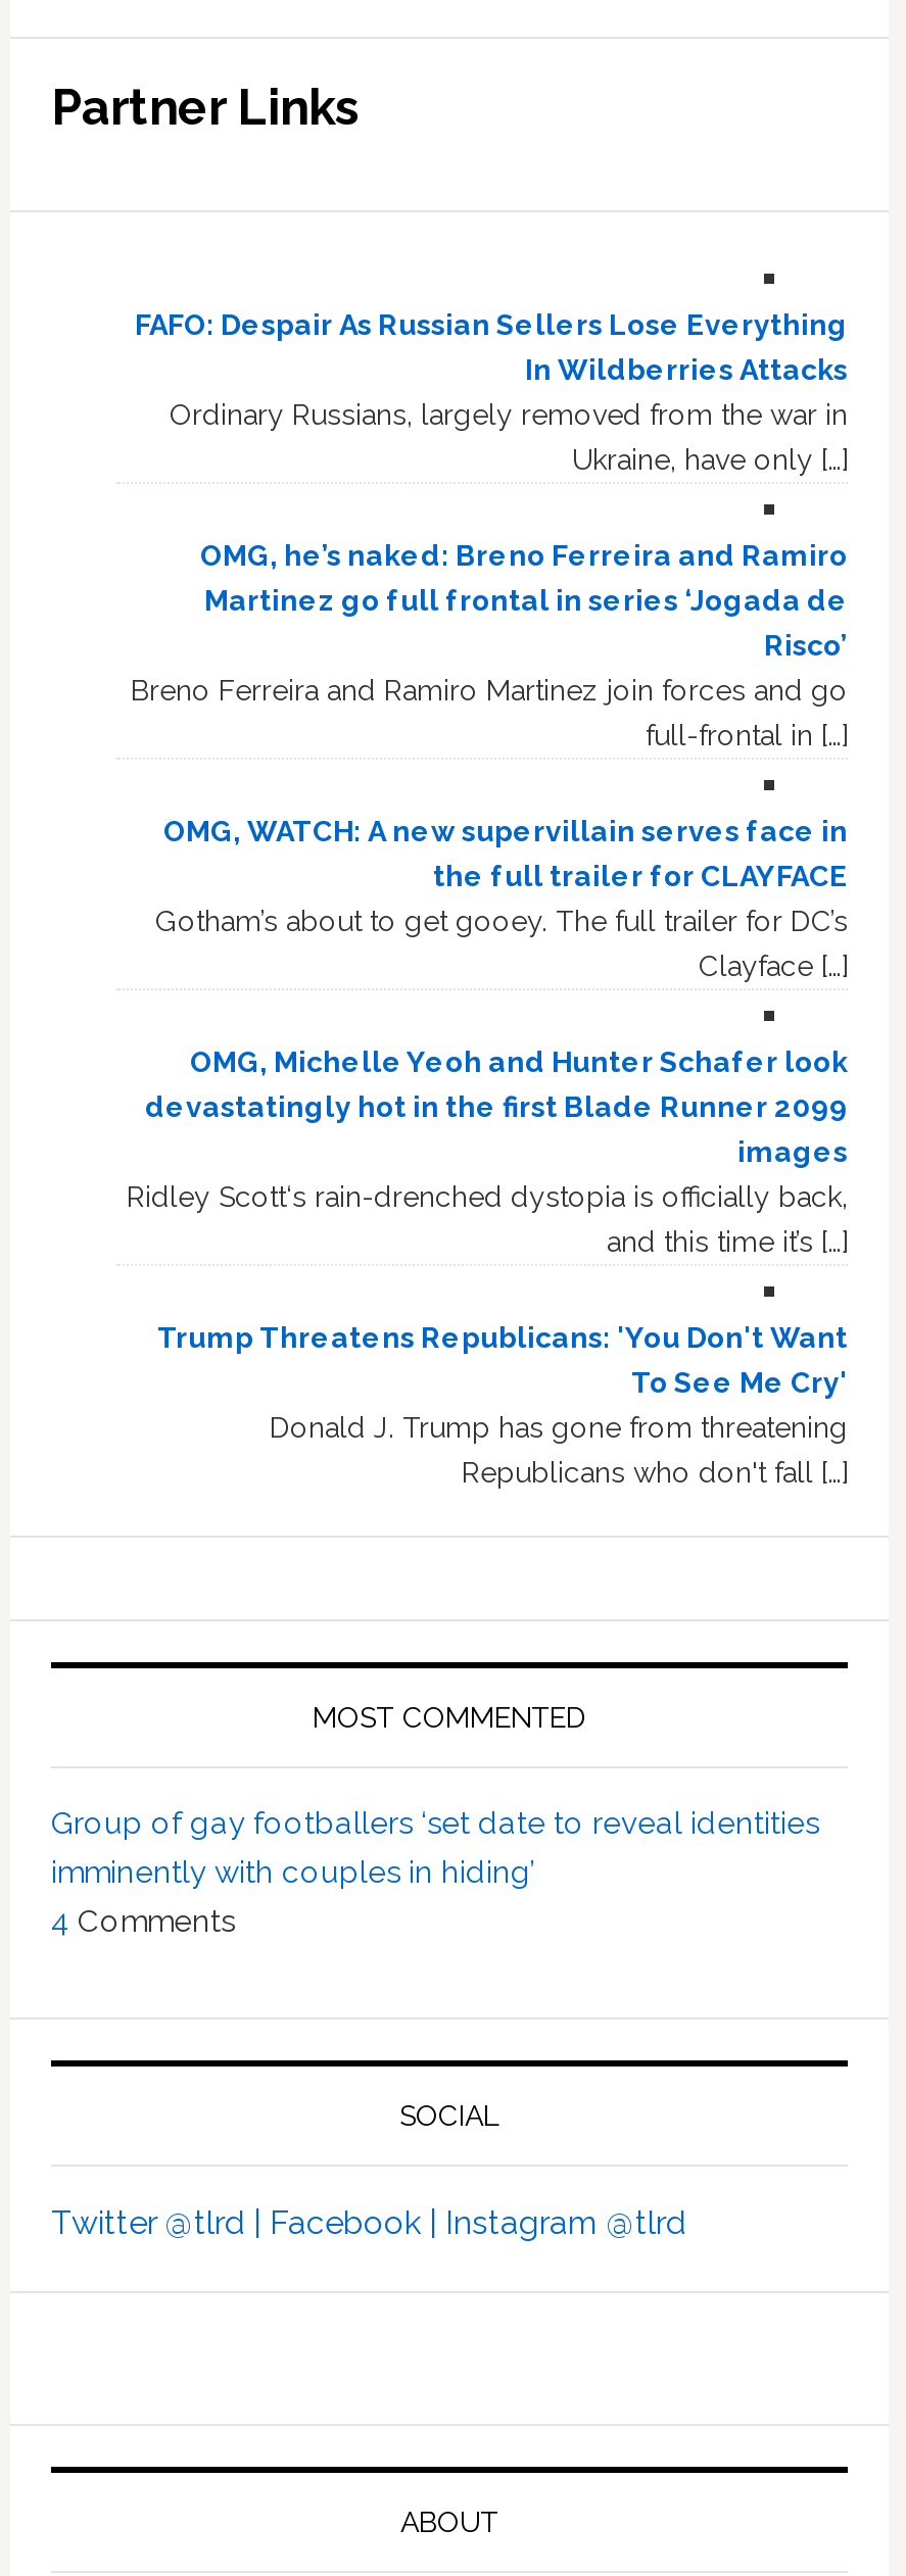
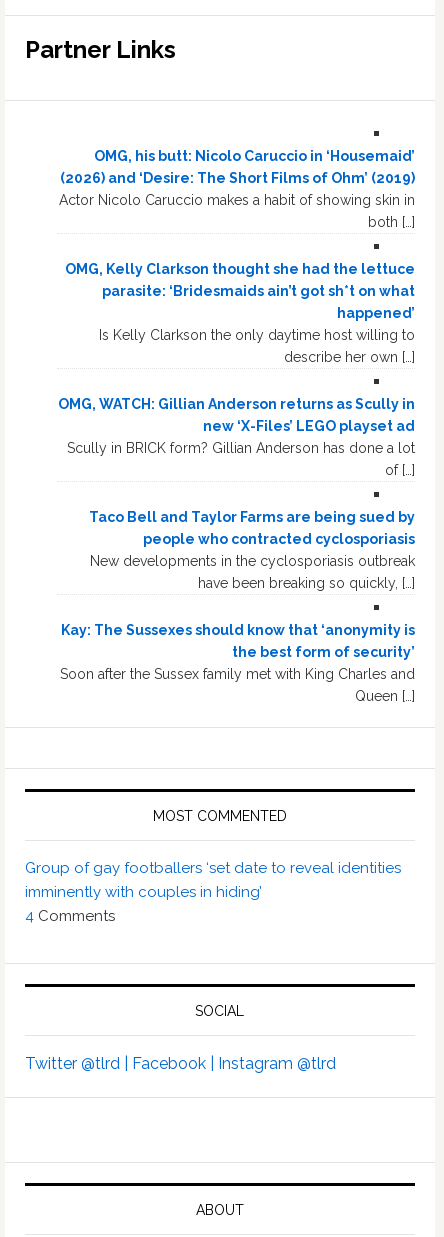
- FAFO: Despair As Russian Sellers Lose Everything
- In Wildberries Attacks
- Ordinary Russians, largely removed from the war in
- Ukraine, have only […]
+ OMG, his butt: Nicolo Caruccio in ‘Housemaid’
+ (2026) and ‘Desire: The Short Films of Ohm’ (2019)
+ Actor Nicolo Caruccio makes a habit of showing skin in
+ both […]

- OMG, he’s naked: Breno Ferreira and Ramiro
- Martinez go full frontal in series ‘Jogada de
- Risco’
- Breno Ferreira and Ramiro Martinez join forces and go
- full-frontal in […]
+ OMG, Kelly Clarkson thought she had the lettuce
+ parasite: ‘Bridesmaids ain’t got sh*t on what
+ happened’
+ Is Kelly Clarkson the only daytime host willing to
+ describe her own […]

- OMG, WATCH: A new supervillain serves face in
- the full trailer for CLAYFACE
- Gotham’s about to get gooey. The full trailer for DC’s
- Clayface […]
+ OMG, WATCH: Gillian Anderson returns as Scully in
+ new ‘X-Files’ LEGO playset ad
+ Scully in BRICK form? Gillian Anderson has done a lot
+ of […]

- OMG, Michelle Yeoh and Hunter Schafer look
- devastatingly hot in the first Blade Runner 2099
- images
- Ridley Scott‘s rain-drenched dystopia is officially back,
- and this time it’s […]
+ Taco Bell and Taylor Farms are being sued by
+ people who contracted cyclosporiasis
+ New developments in the cyclosporiasis outbreak
+ have been breaking so quickly, […]

- Trump Threatens Republicans: 'You Don't Want
- To See Me Cry'
- Donald J. Trump has gone from threatening
- Republicans who don't fall […]
+ Kay: The Sussexes should know that ‘anonymity is
+ the best form of security’
+ Soon after the Sussex family met with King Charles and
+ Queen […]
